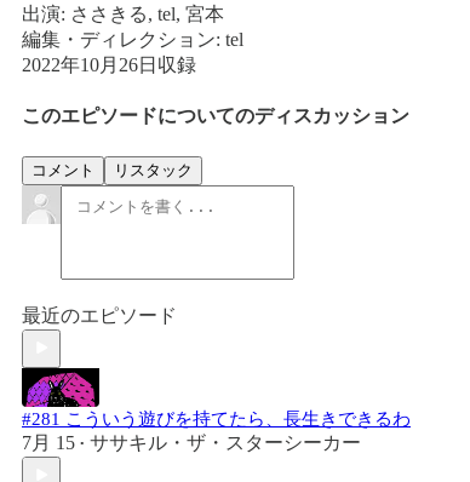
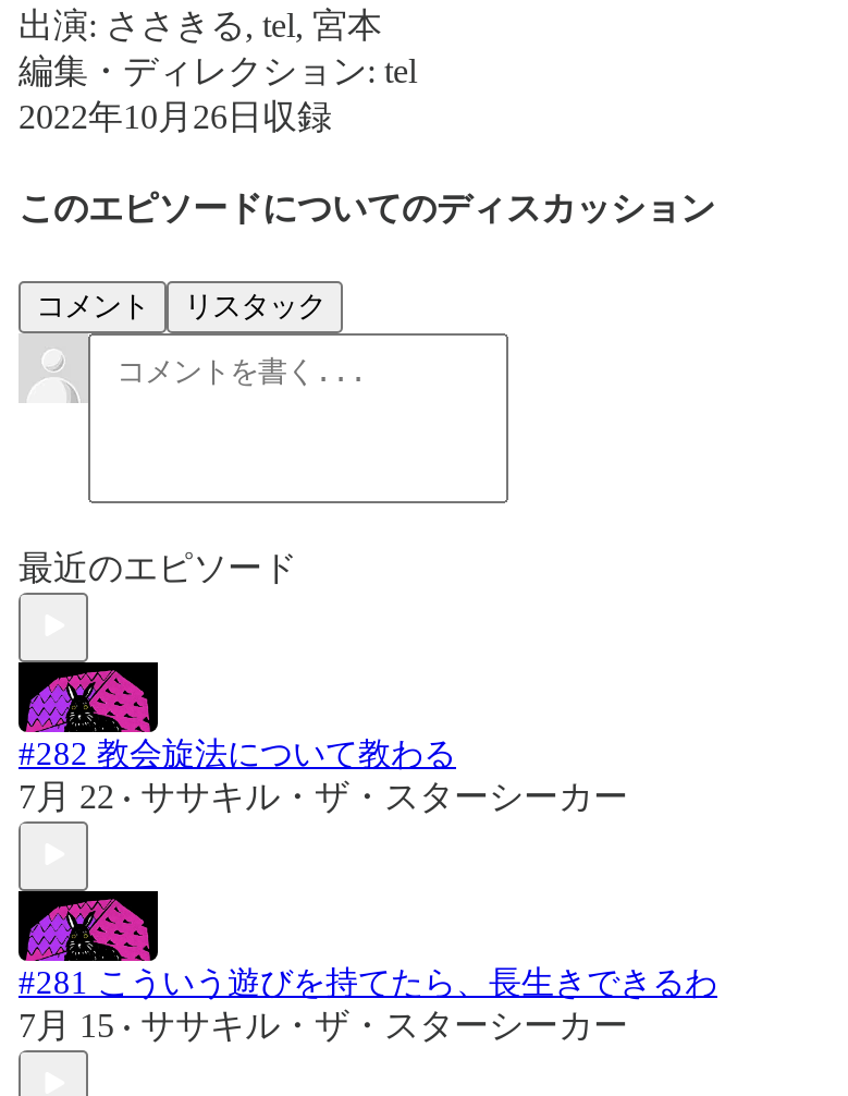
+ #282 教会旋法について教わる
+ 7月 22 • ササキル・ザ・スターシーカー
